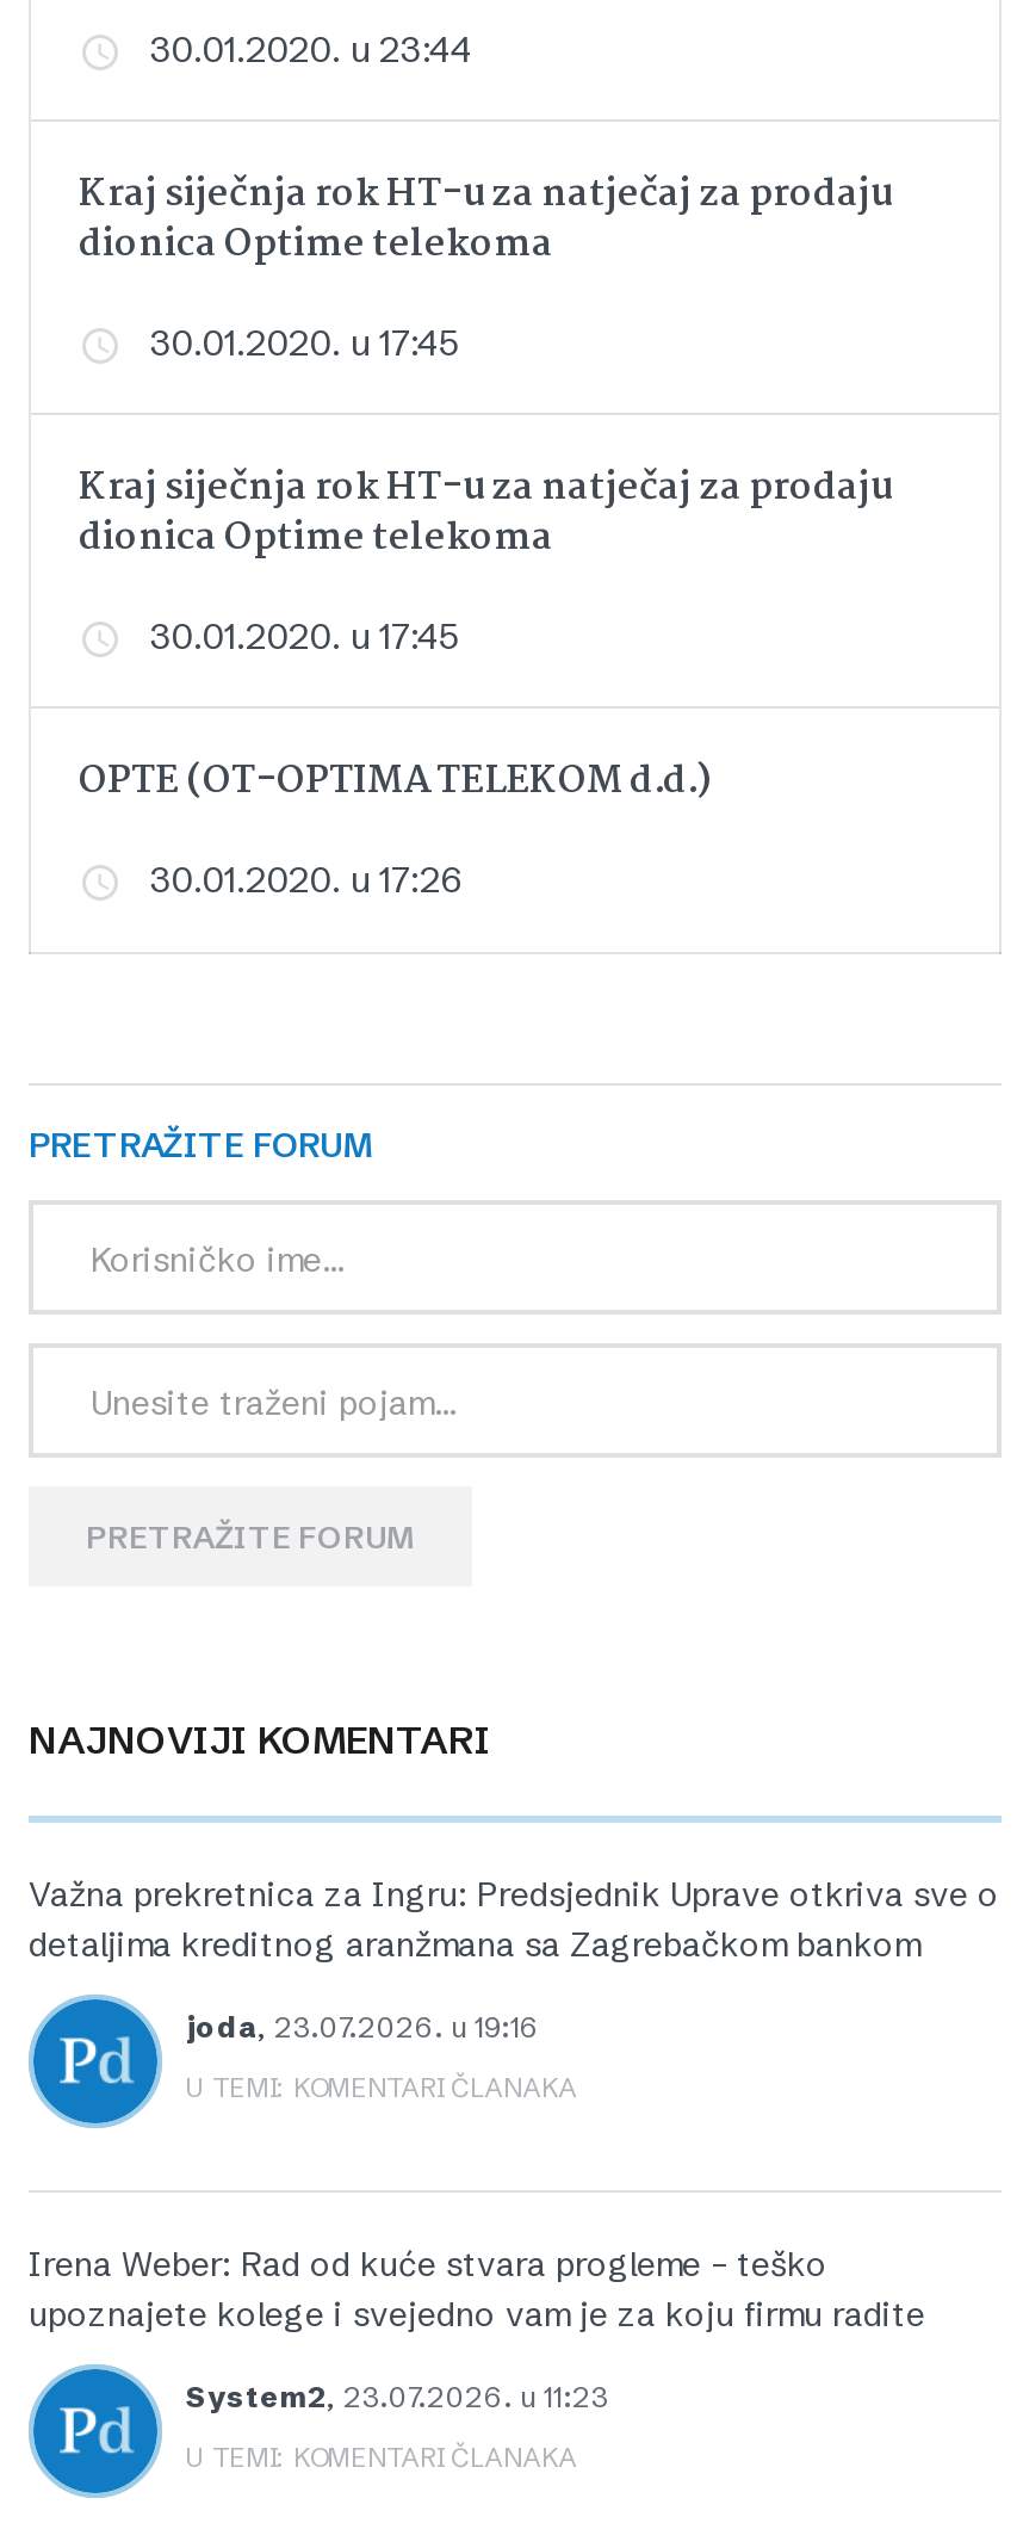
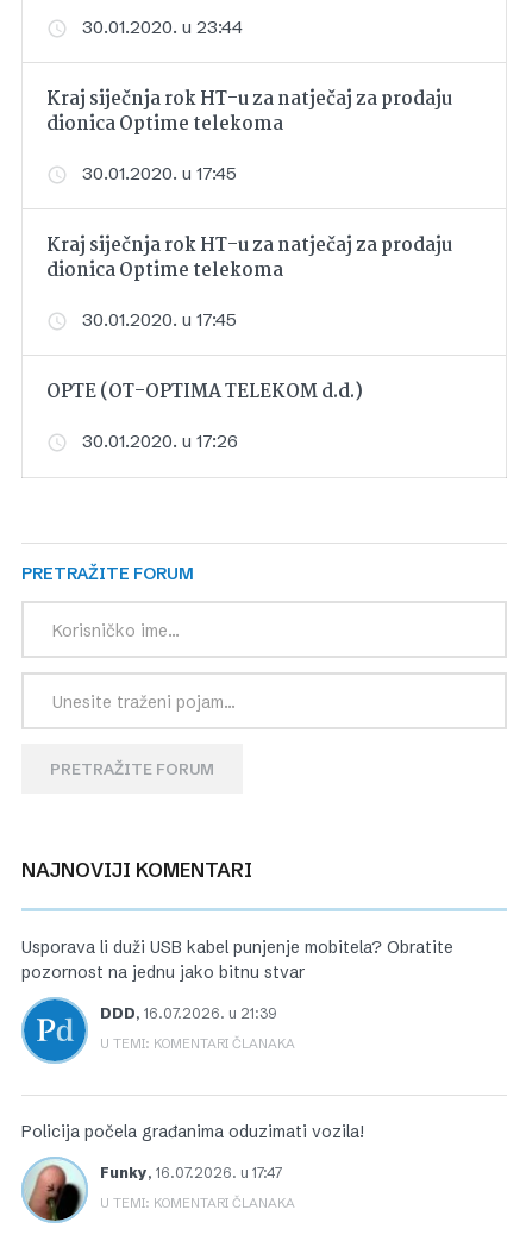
- Važna prekretnica za Ingru: Predsjednik Uprave otkriva sve o
- detaljima kreditnog aranžmana sa Zagrebačkom bankom
+ Usporava li duži USB kabel punjenje mobitela? Obratite
+ pozornost na jednu jako bitnu stvar

- joda, 23.07.2026. u 19:16
+ DDD, 16.07.2026. u 21:39

- Irena Weber: Rad od kuće stvara progleme – teško
- upoznajete kolege i svejedno vam je za koju firmu radite
+ Policija počela građanima oduzimati vozila!

- [image]
- System2, 23.07.2026. u 11:23
+ [image]
+ Funky, 16.07.2026. u 17:47
